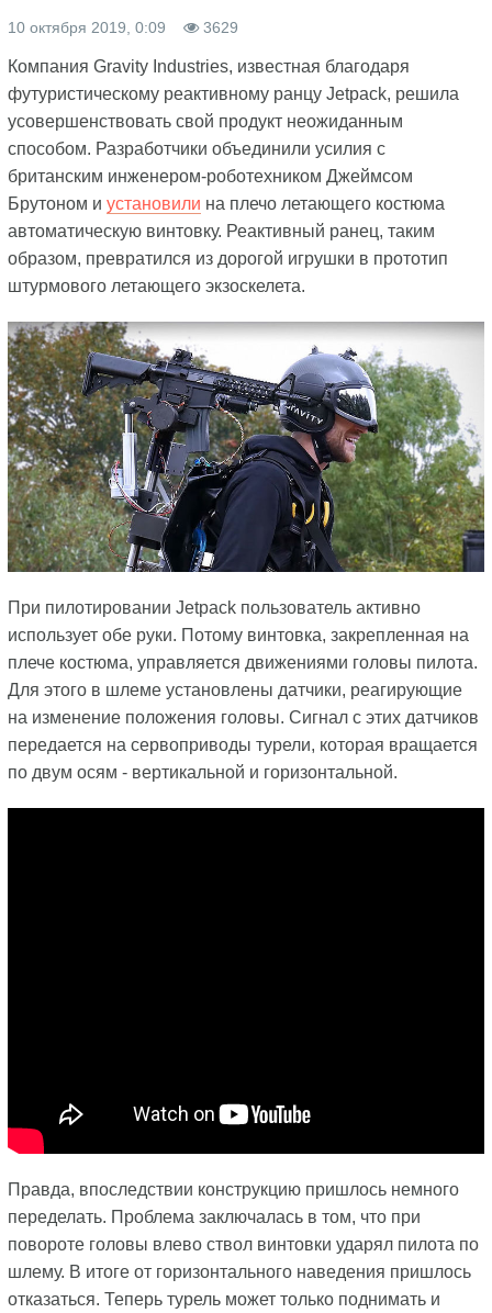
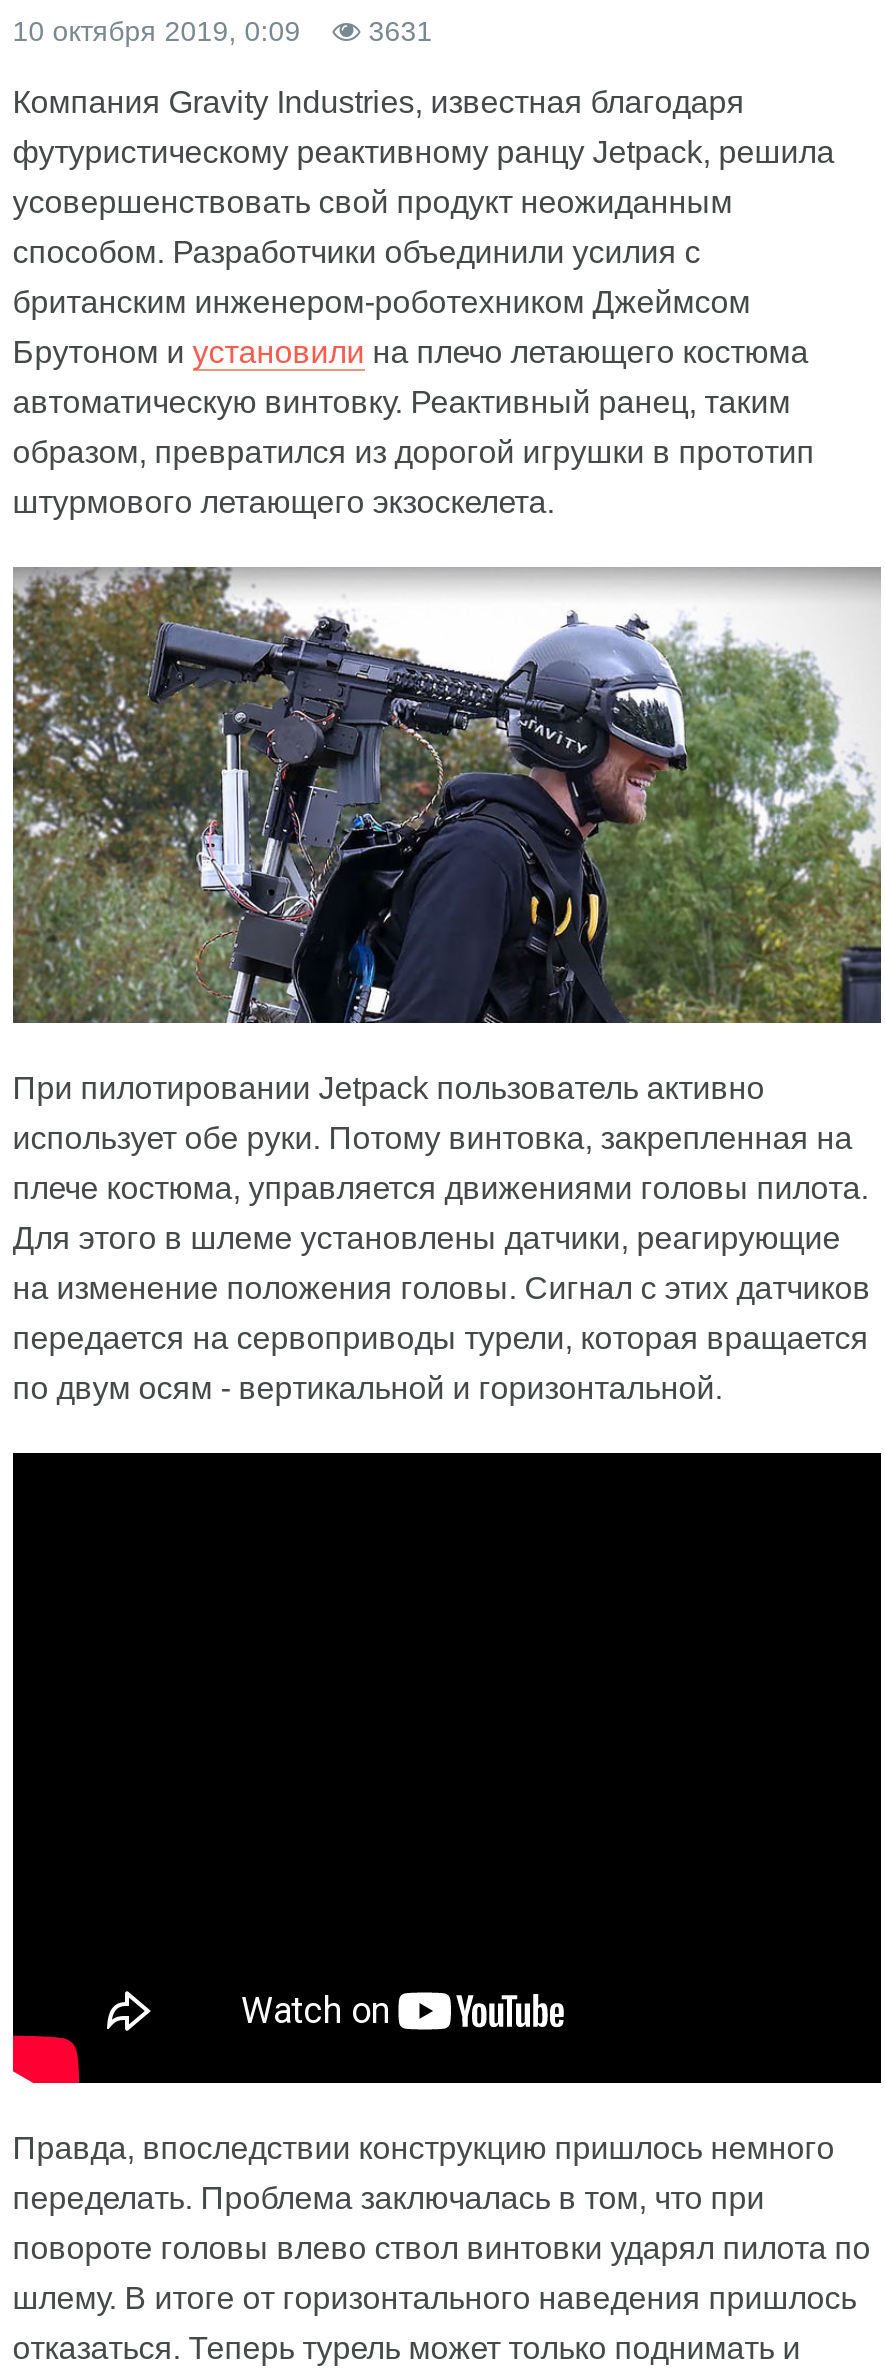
- 10 октября 2019, 0:09 3629
+ 10 октября 2019, 0:09 3631
